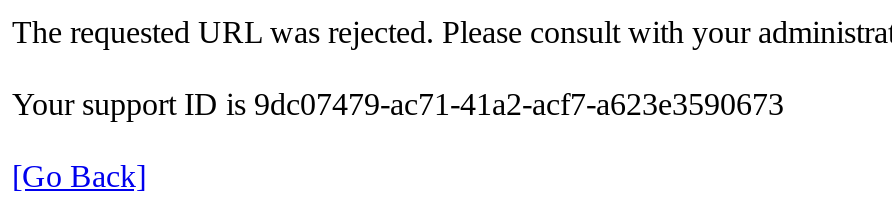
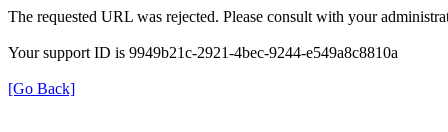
- Your support ID is 9dc07479-ac71-41a2-acf7-a623e3590673
+ Your support ID is 9949b21c-2921-4bec-9244-e549a8c8810a
